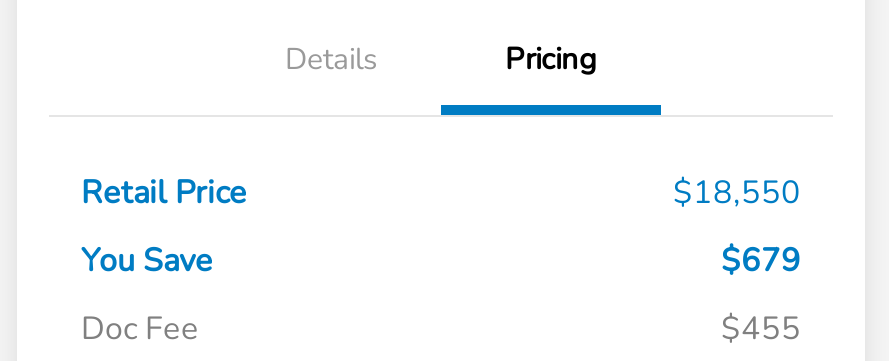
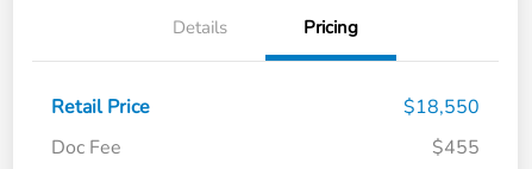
- You Save
- $679
